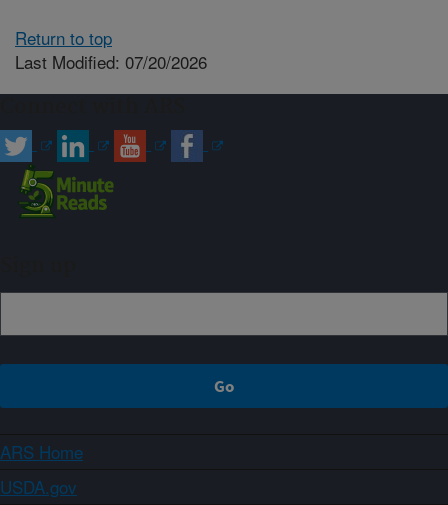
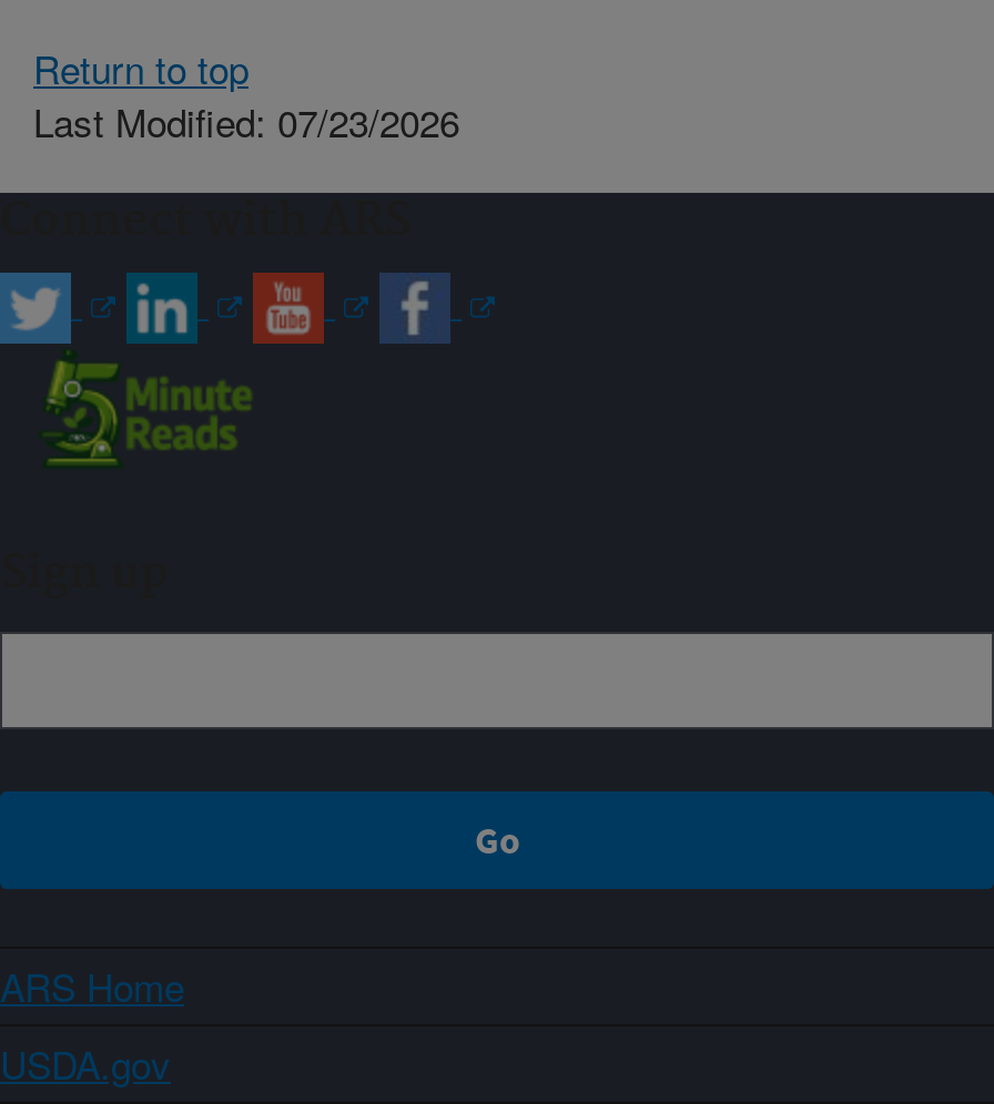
- Last Modified: 07/20/2026
+ Last Modified: 07/23/2026
